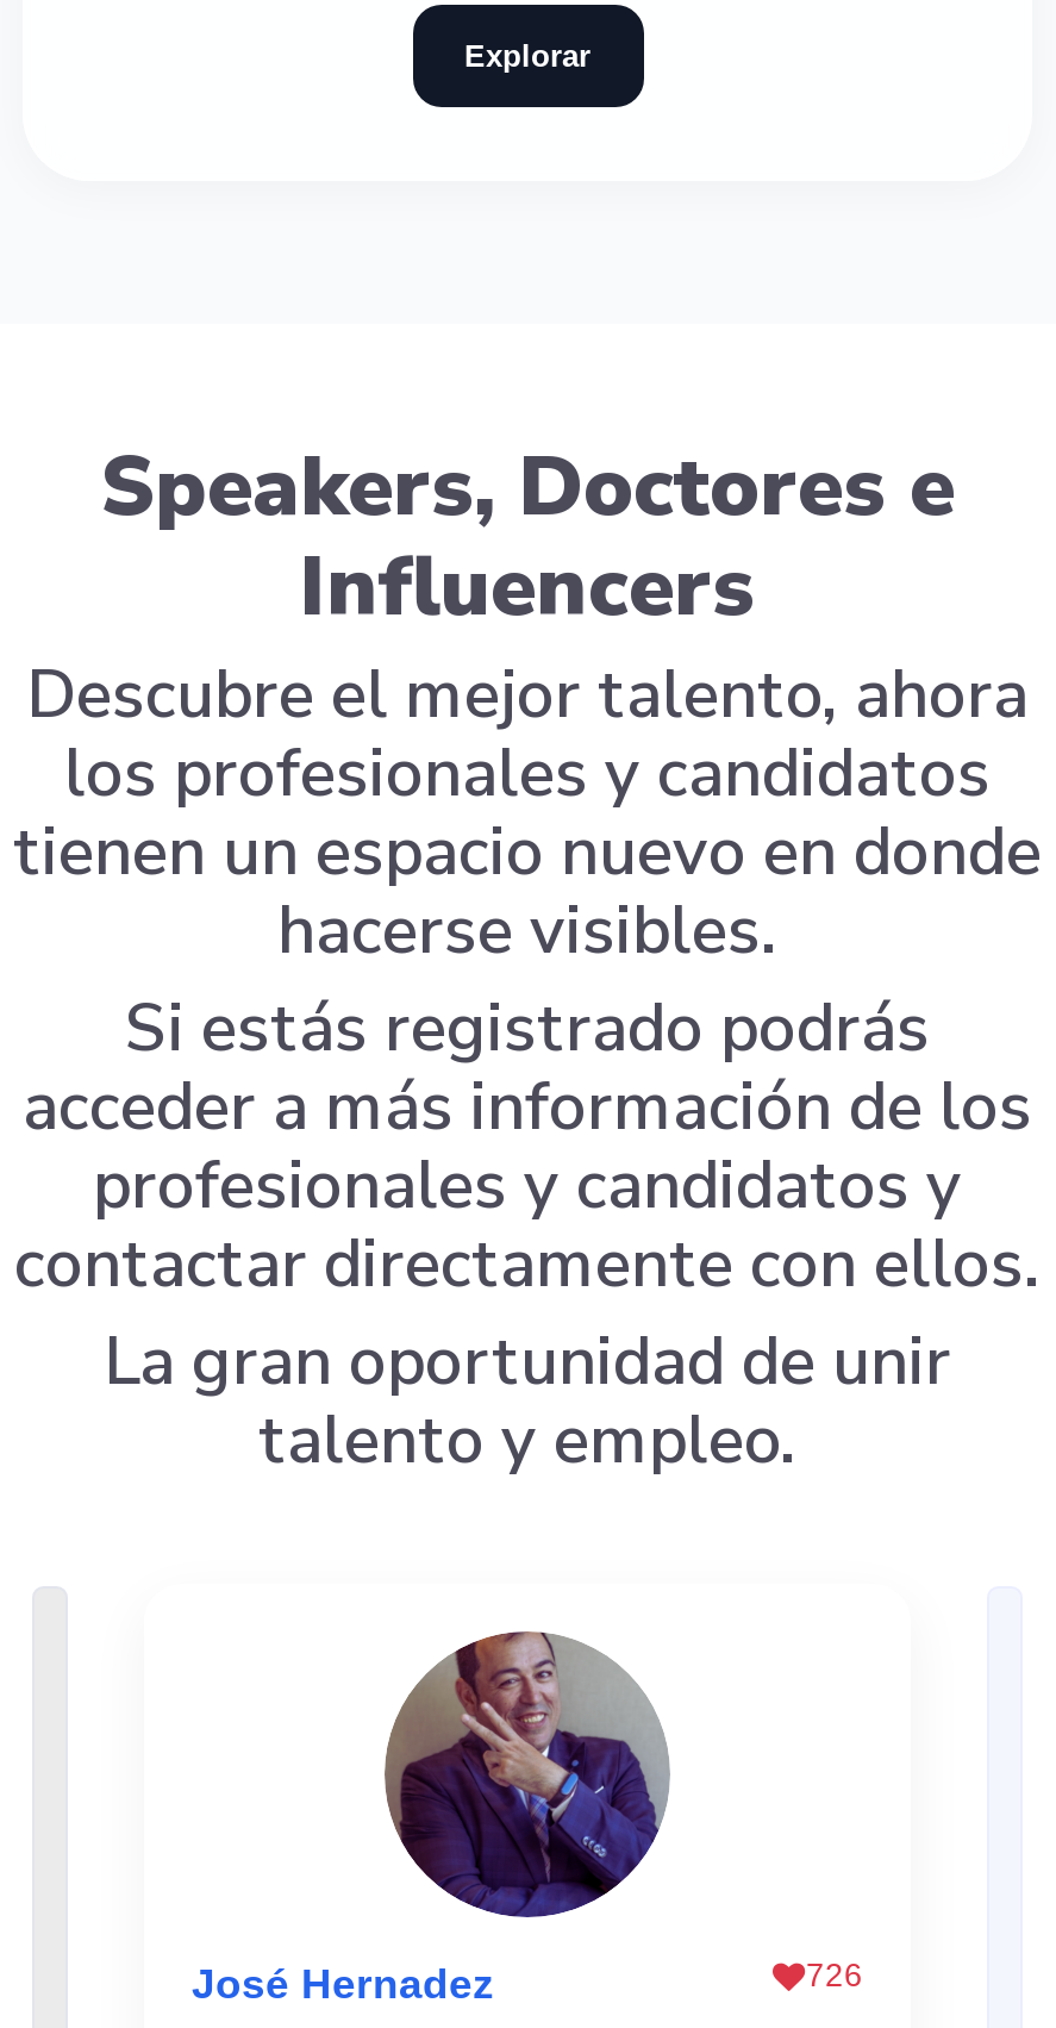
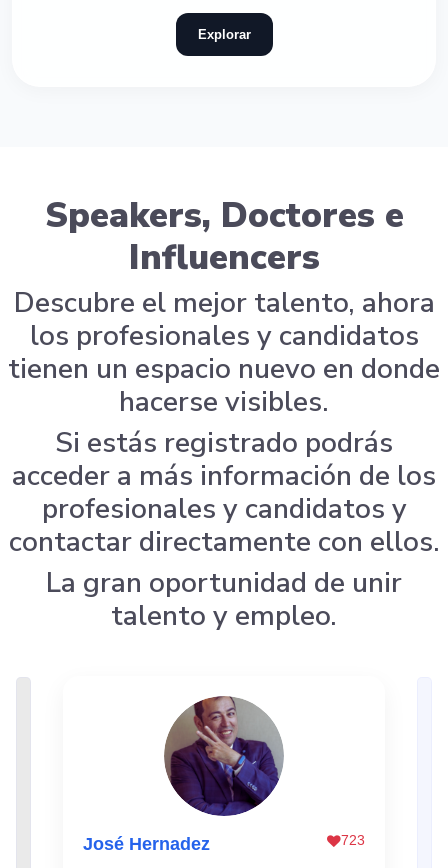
- 726
+ 723
